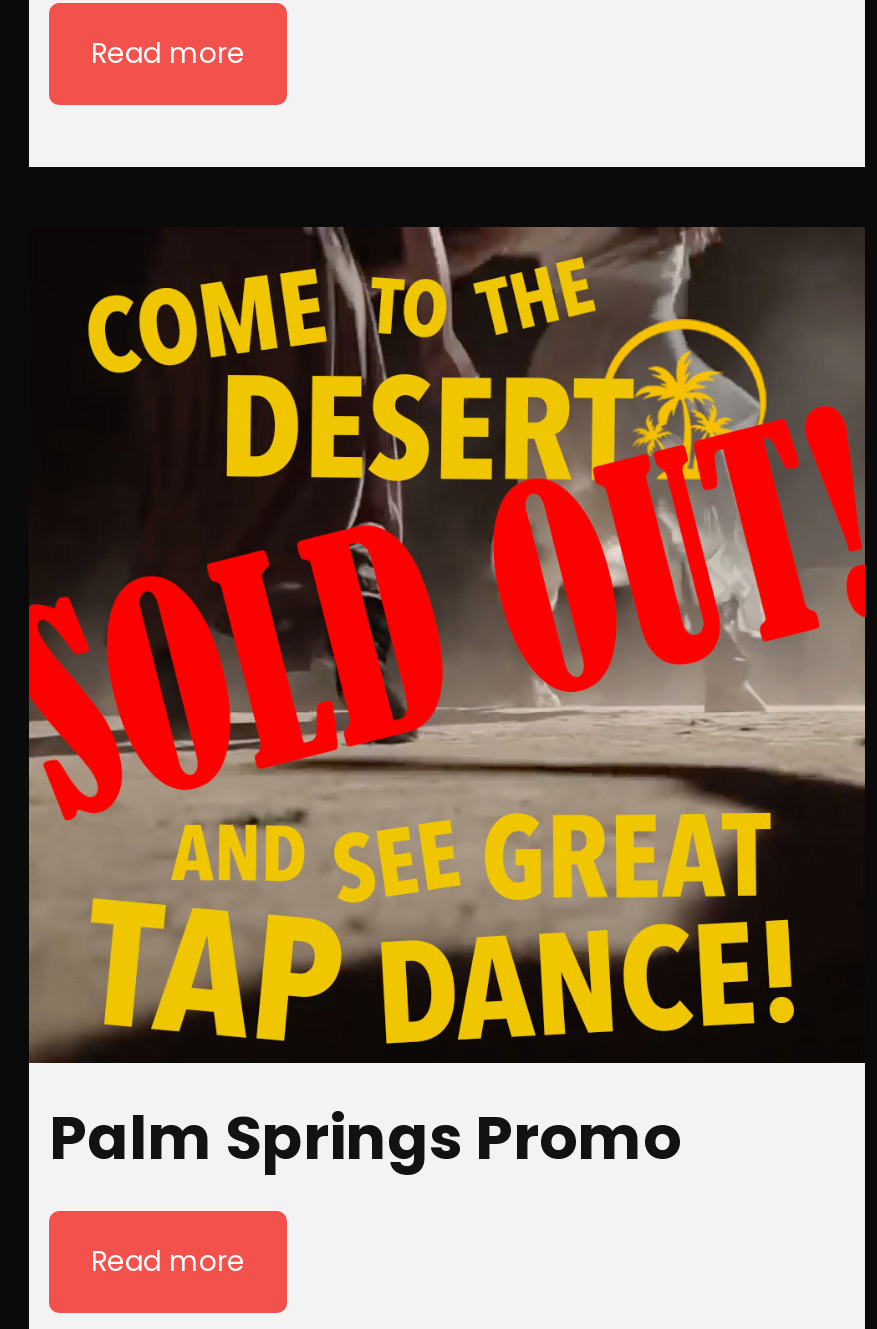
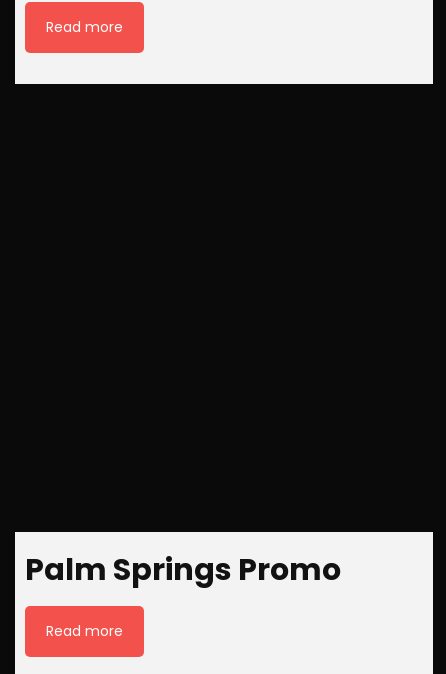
- [image]
